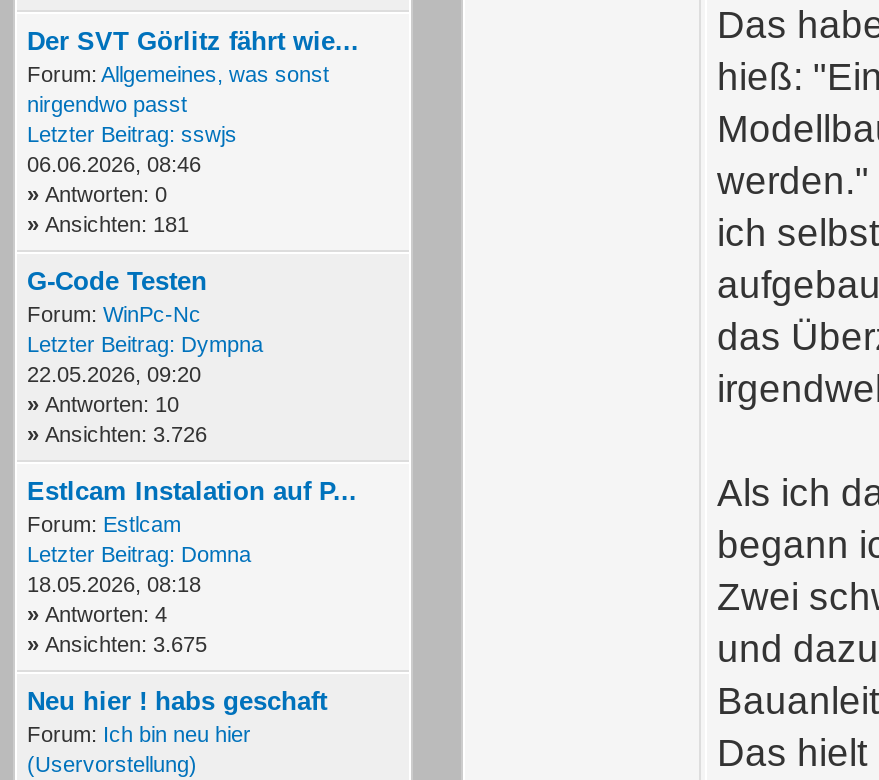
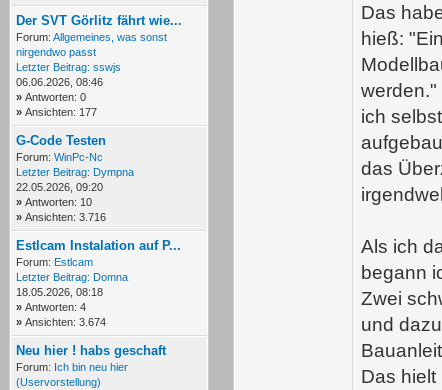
- » Ansichten: 181
+ » Ansichten: 177

- » Ansichten: 3.726
+ » Ansichten: 3.716

- » Ansichten: 3.675
+ » Ansichten: 3.674
